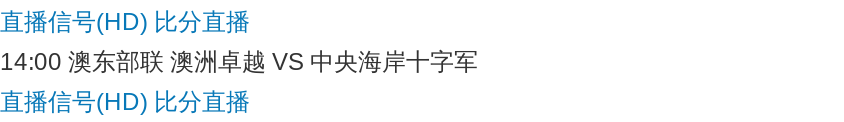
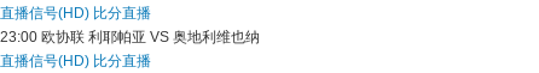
- 14:00 澳东部联澳洲卓越 VS 中央海岸十字军
+ 23:00 欧协联利耶帕亚 VS 奥地利维也纳
